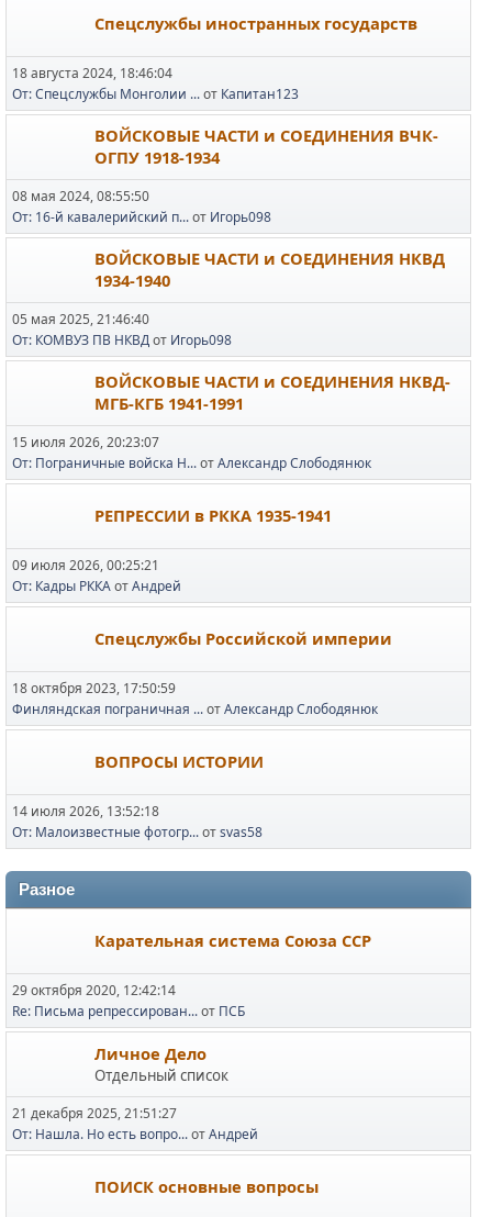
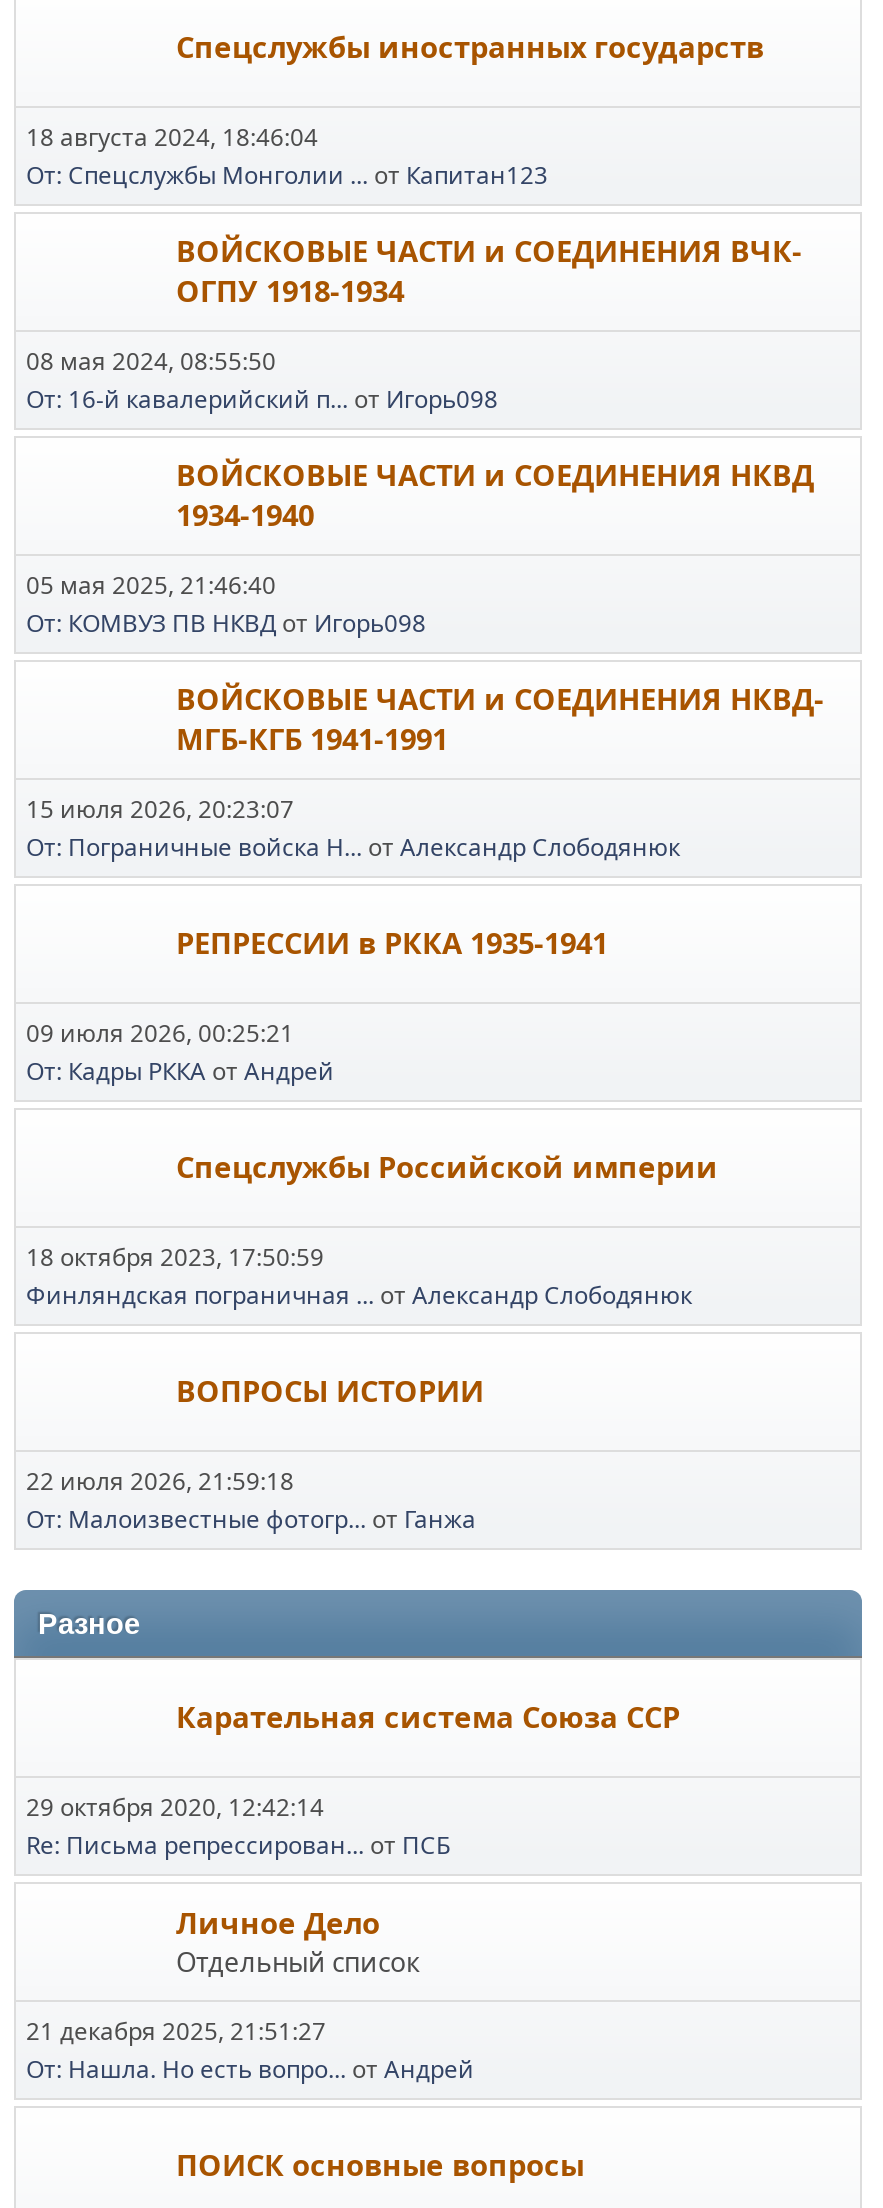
- 14 июля 2026, 13:52:18
+ 22 июля 2026, 21:59:18

- От: Малоизвестные фотогр... от svas58
+ От: Малоизвестные фотогр... от Ганжа
